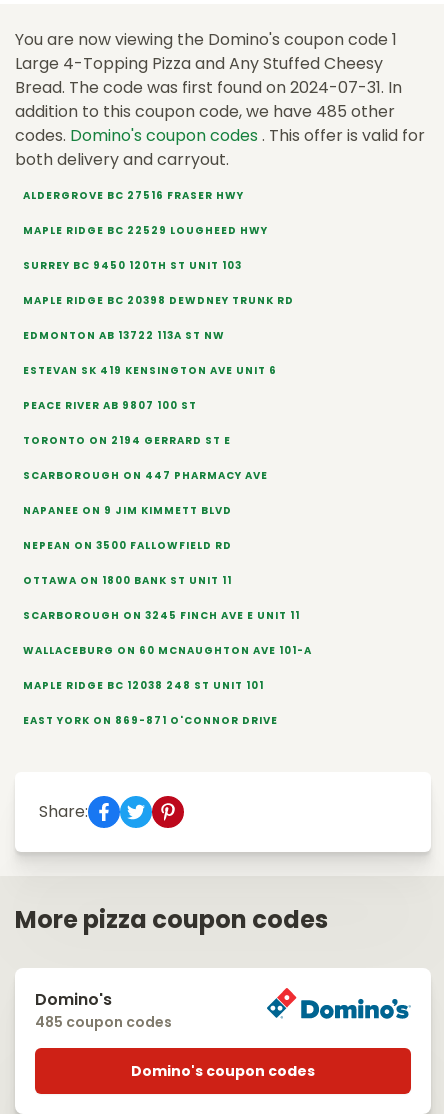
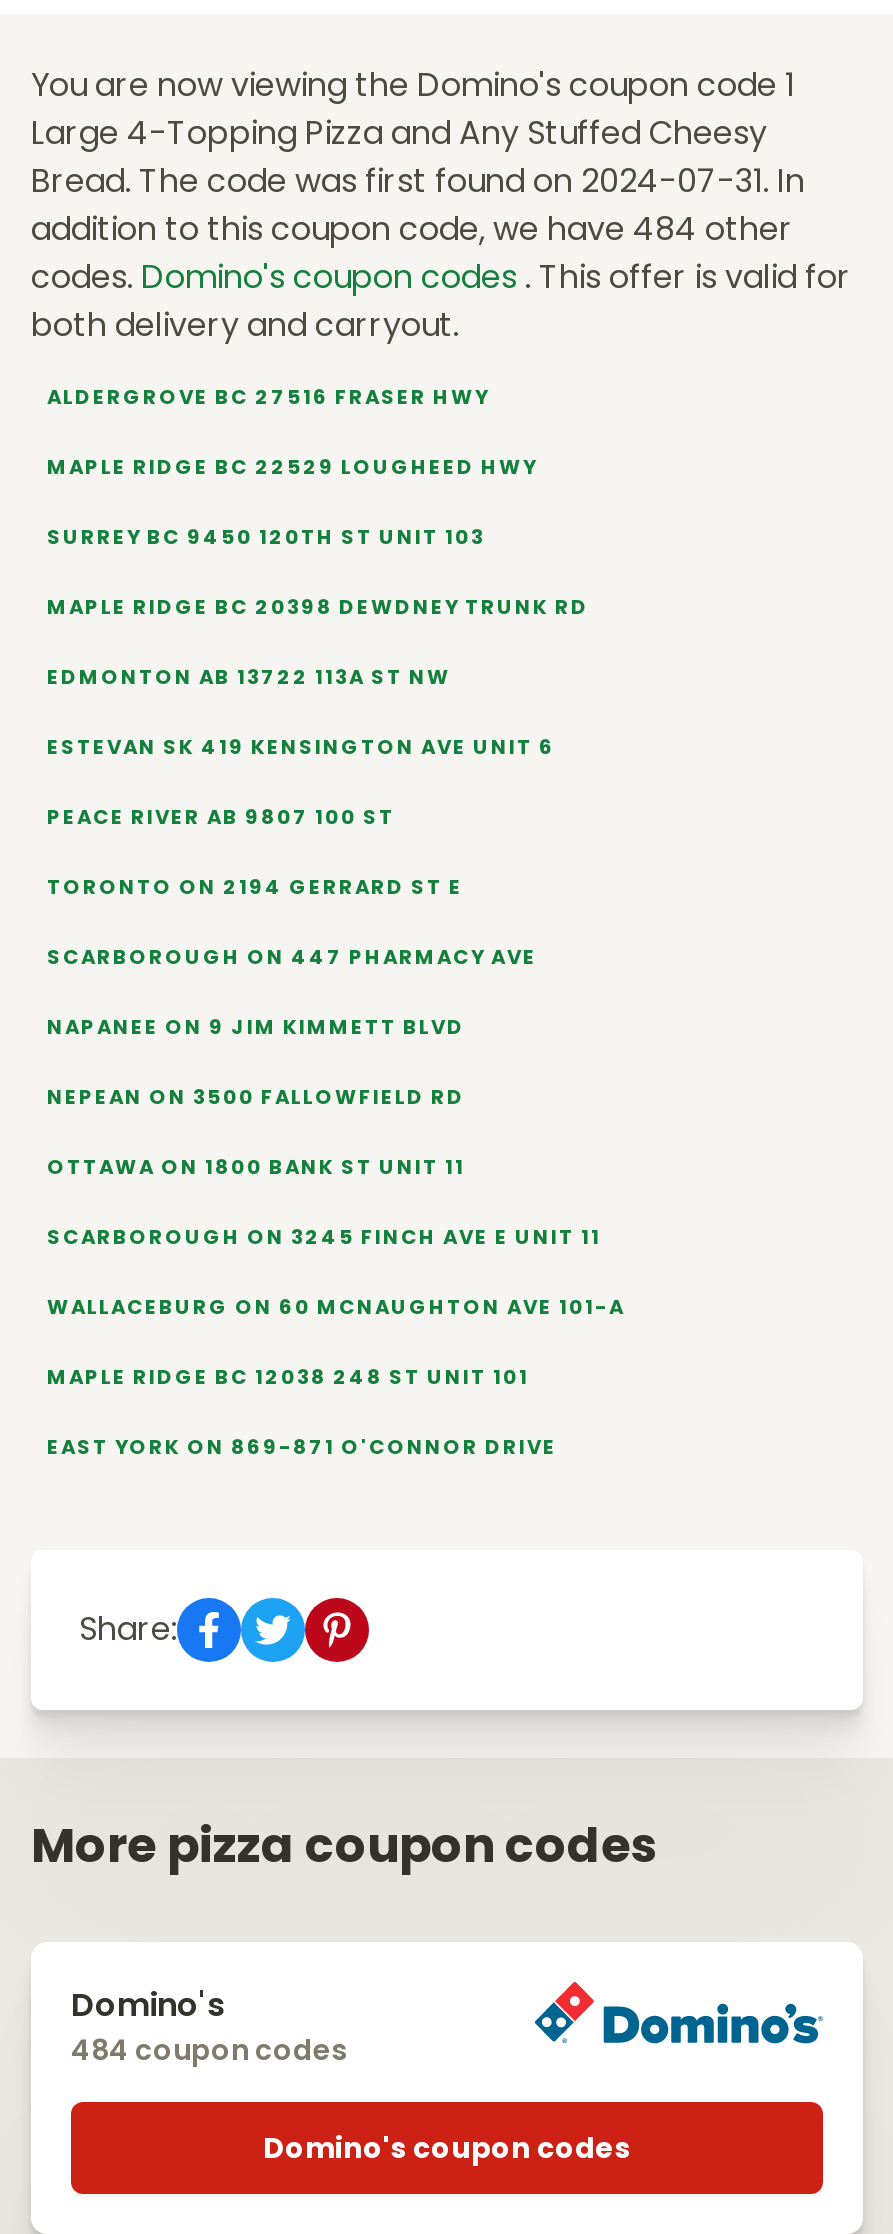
- addition to this coupon code, we have 485 other
+ addition to this coupon code, we have 484 other

- 485 coupon codes
+ 484 coupon codes
